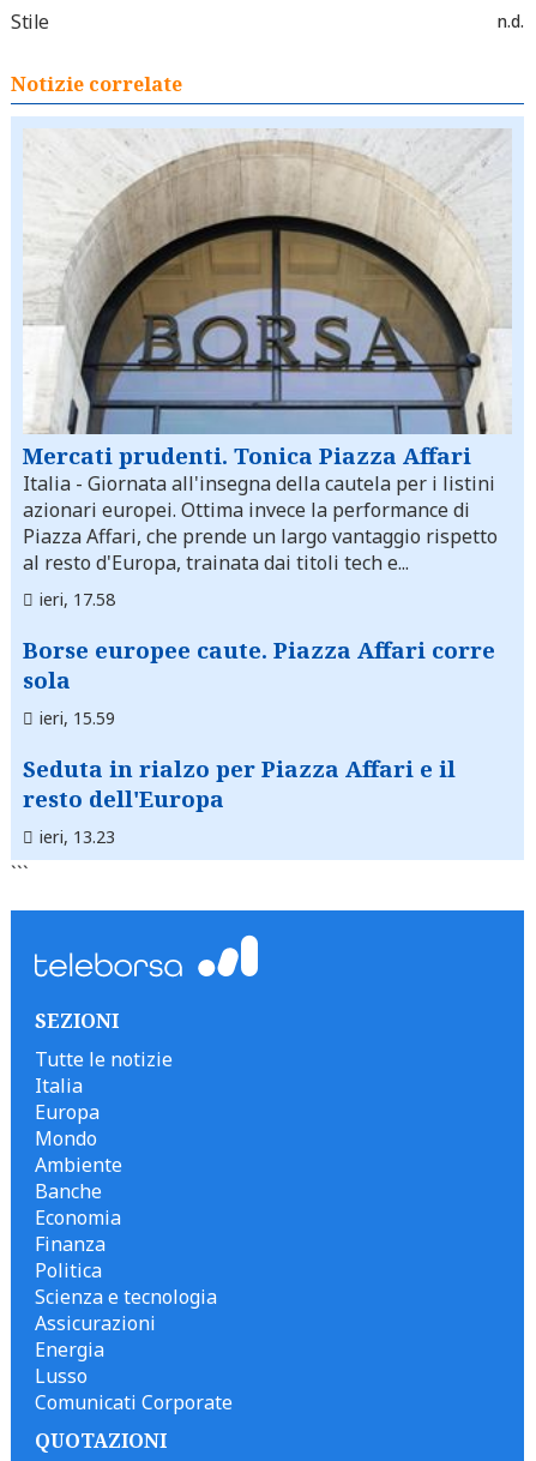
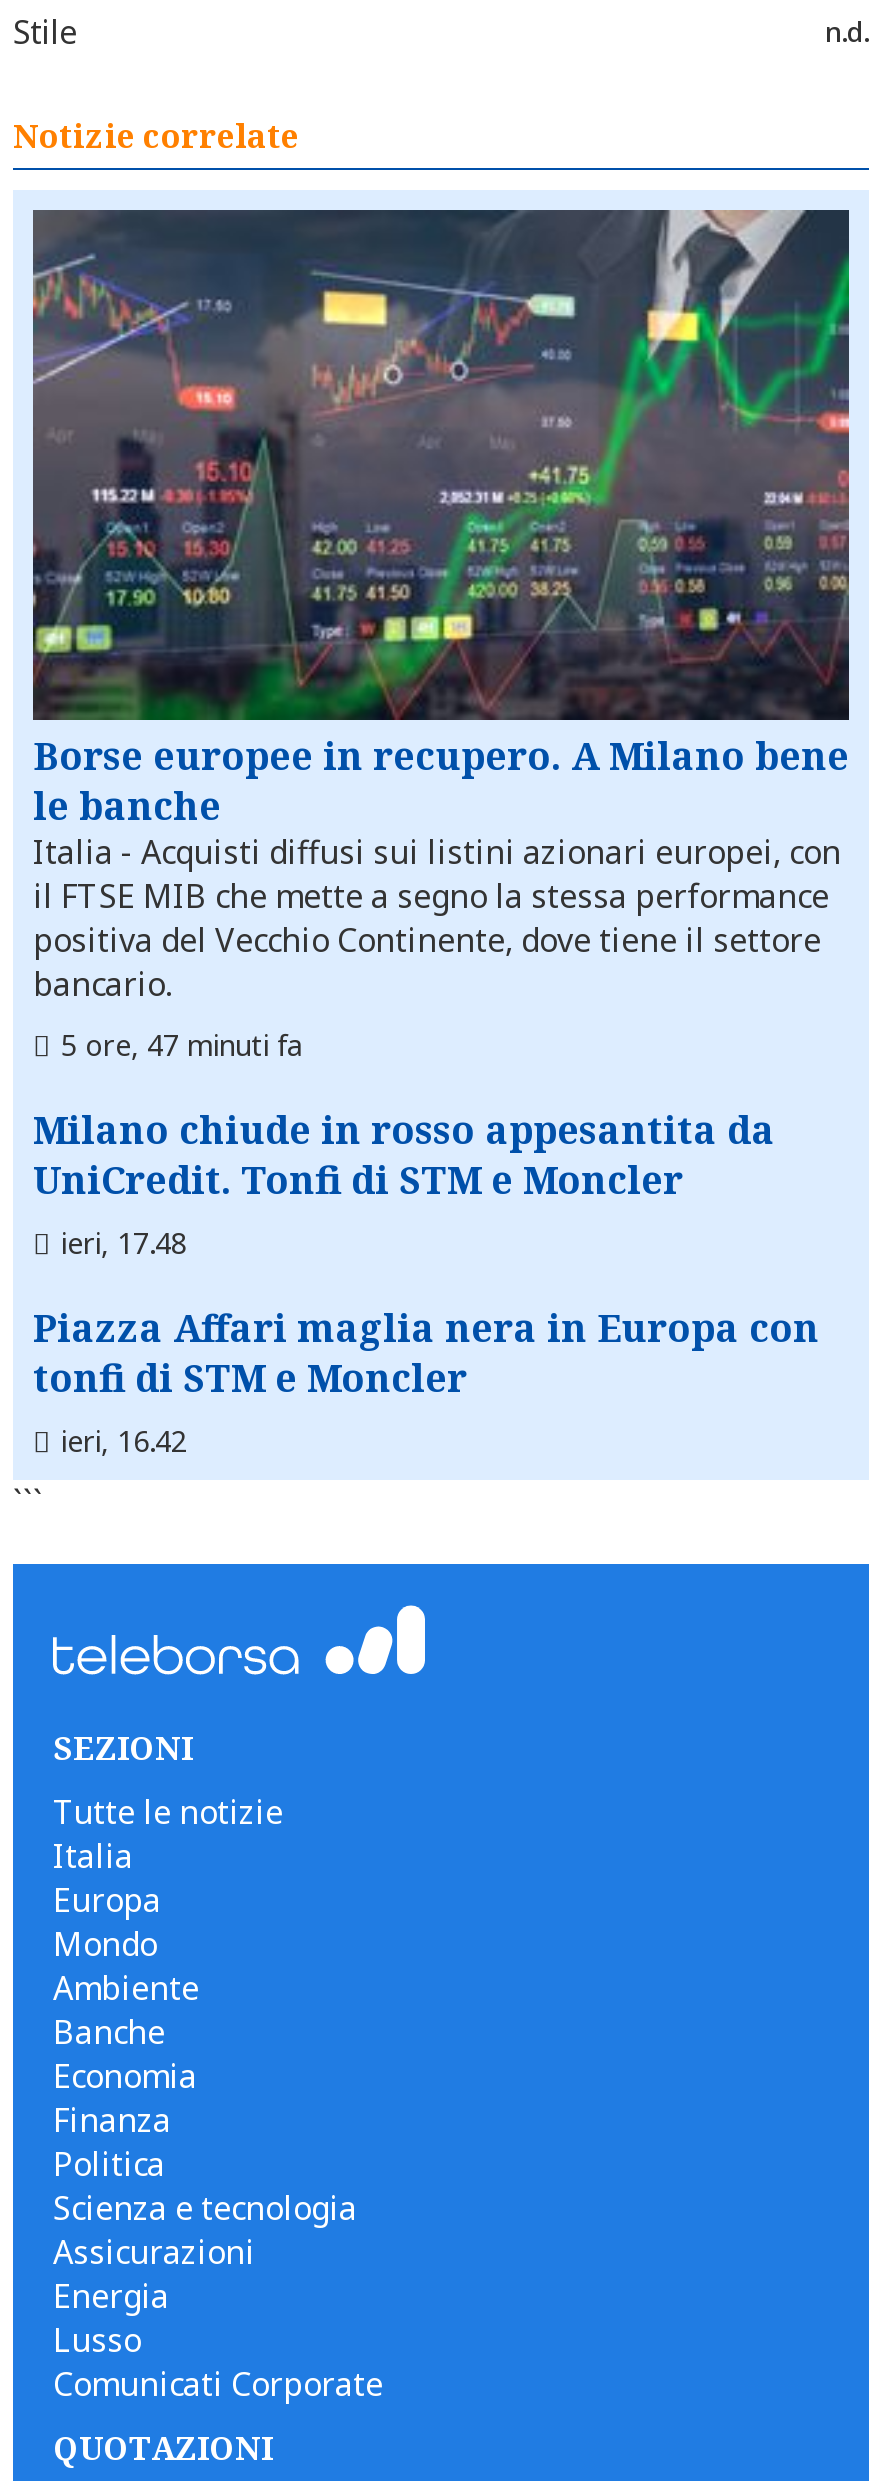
- [image]
- Mercati prudenti. Tonica Piazza Affari
- Italia - Giornata all'insegna della cautela per i listini
- azionari europei. Ottima invece la performance di
- Piazza Affari, che prende un largo vantaggio rispetto
- al resto d'Europa, trainata dai titoli tech e...
+ [image]
+ Borse europee in recupero. A Milano bene
+ le banche
+ Italia - Acquisti diffusi sui listini azionari europei, con
+ il FTSE MIB che mette a segno la stessa performance
+ positiva del Vecchio Continente, dove tiene il settore
+ bancario.

- ieri, 17.58
+ 5 ore, 47 minuti fa

- Borse europee caute. Piazza Affari corre
- sola
- ieri, 15.59
+ Milano chiude in rosso appesantita da
+ UniCredit. Tonfi di STM e Moncler
+ ieri, 17.48

- Seduta in rialzo per Piazza Affari e il
- resto dell'Europa
- ieri, 13.23
+ Piazza Affari maglia nera in Europa con
+ tonfi di STM e Moncler
+ ieri, 16.42
